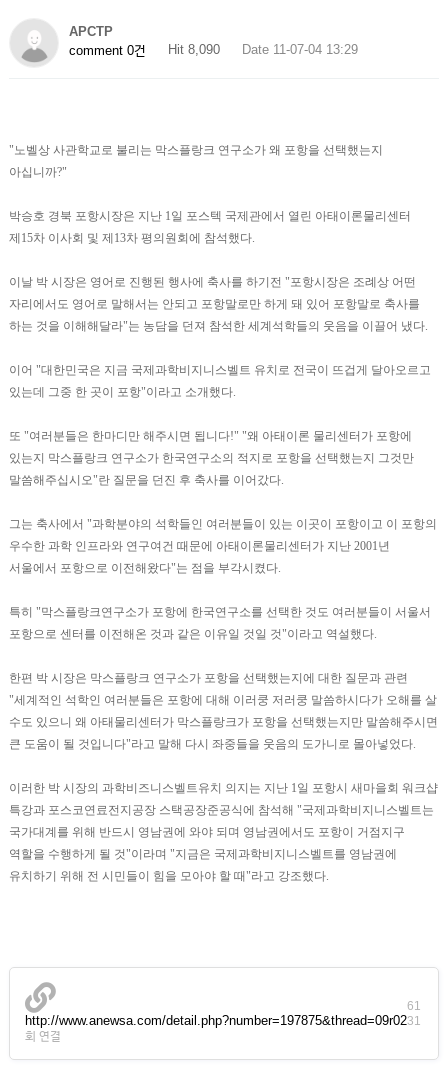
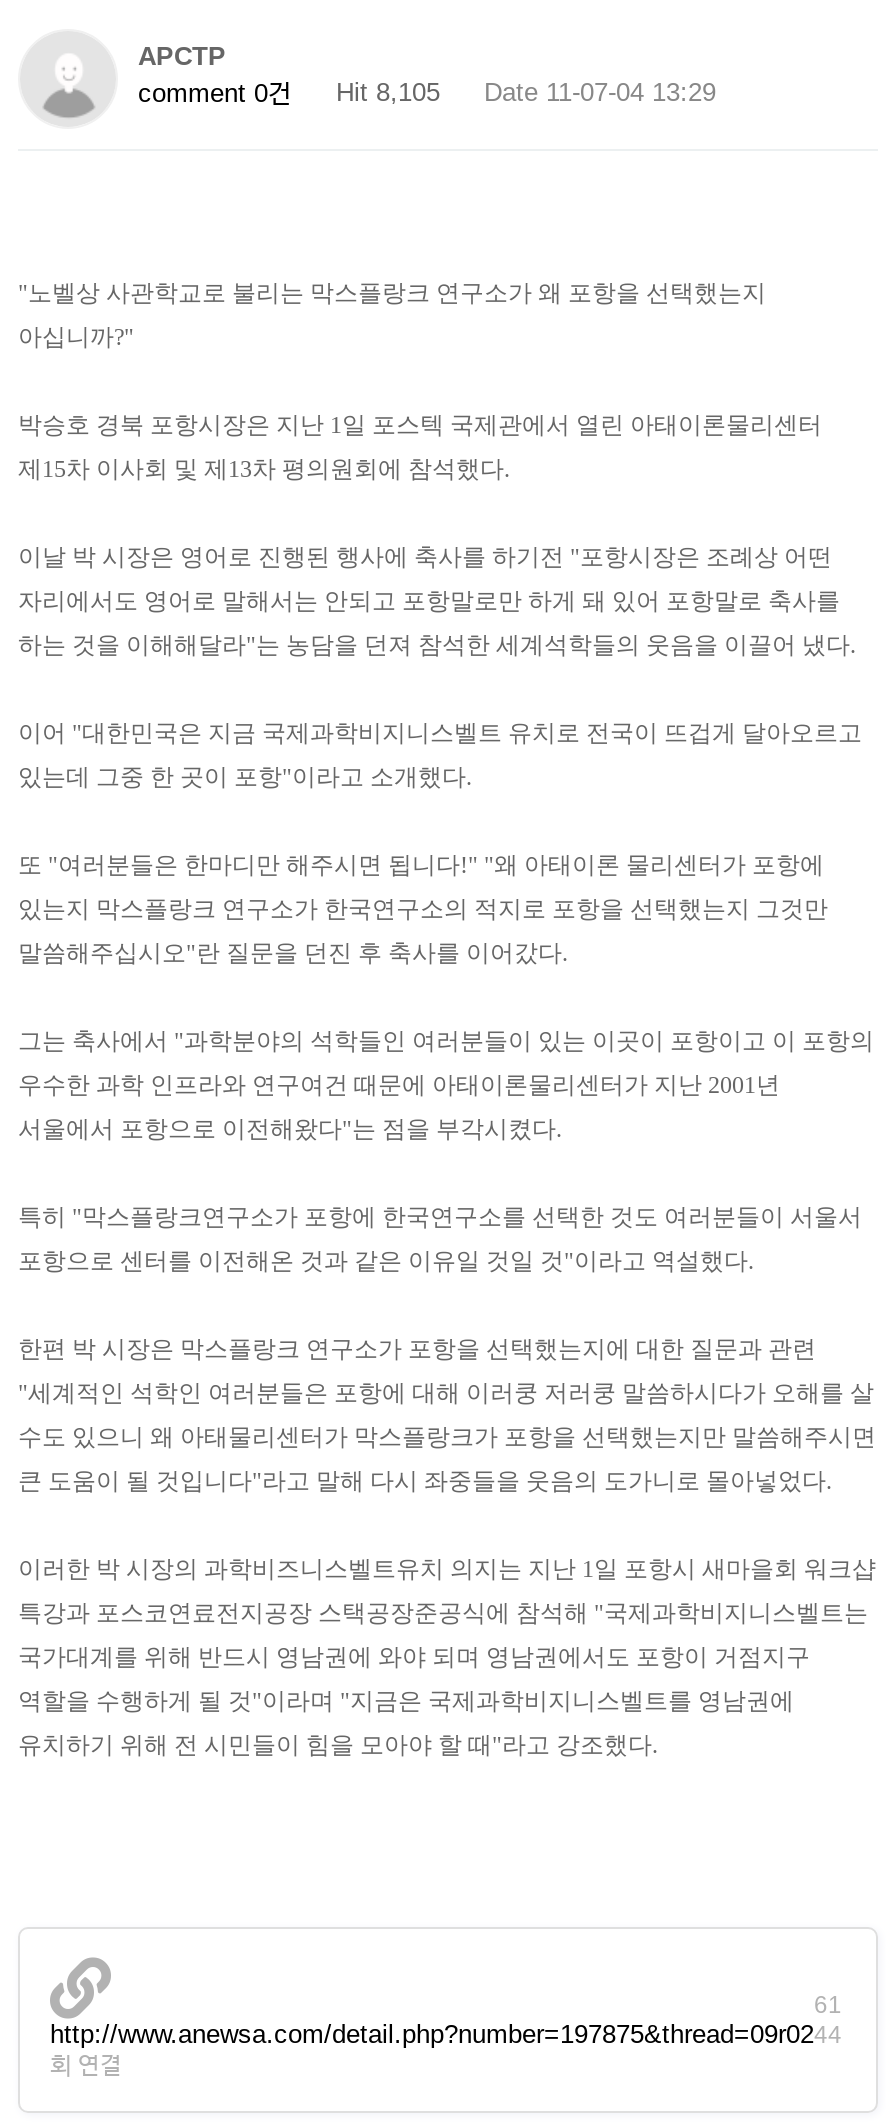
- comment 0건 Hit 8,090 Date 11-07-04 13:29
+ comment 0건 Hit 8,105 Date 11-07-04 13:29

- http://www.anewsa.com/detail.php?number=197875&thread=09r02 31
+ http://www.anewsa.com/detail.php?number=197875&thread=09r02 44
